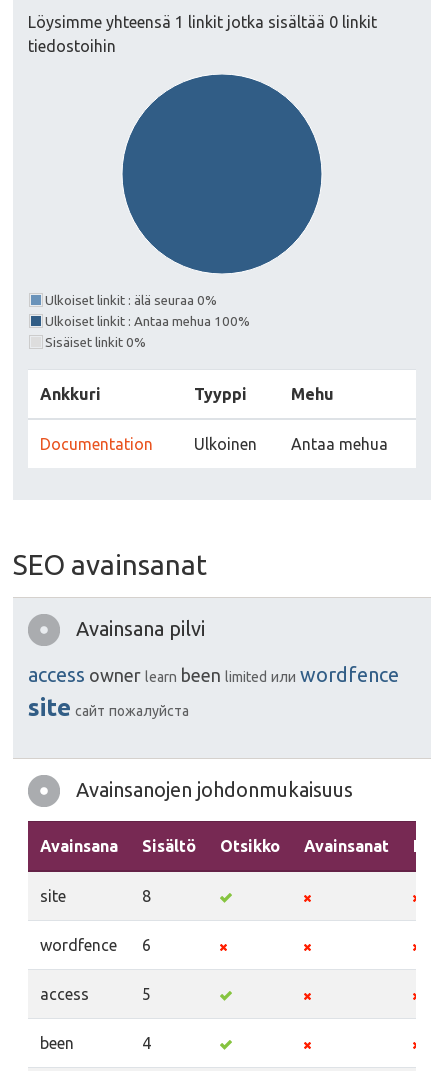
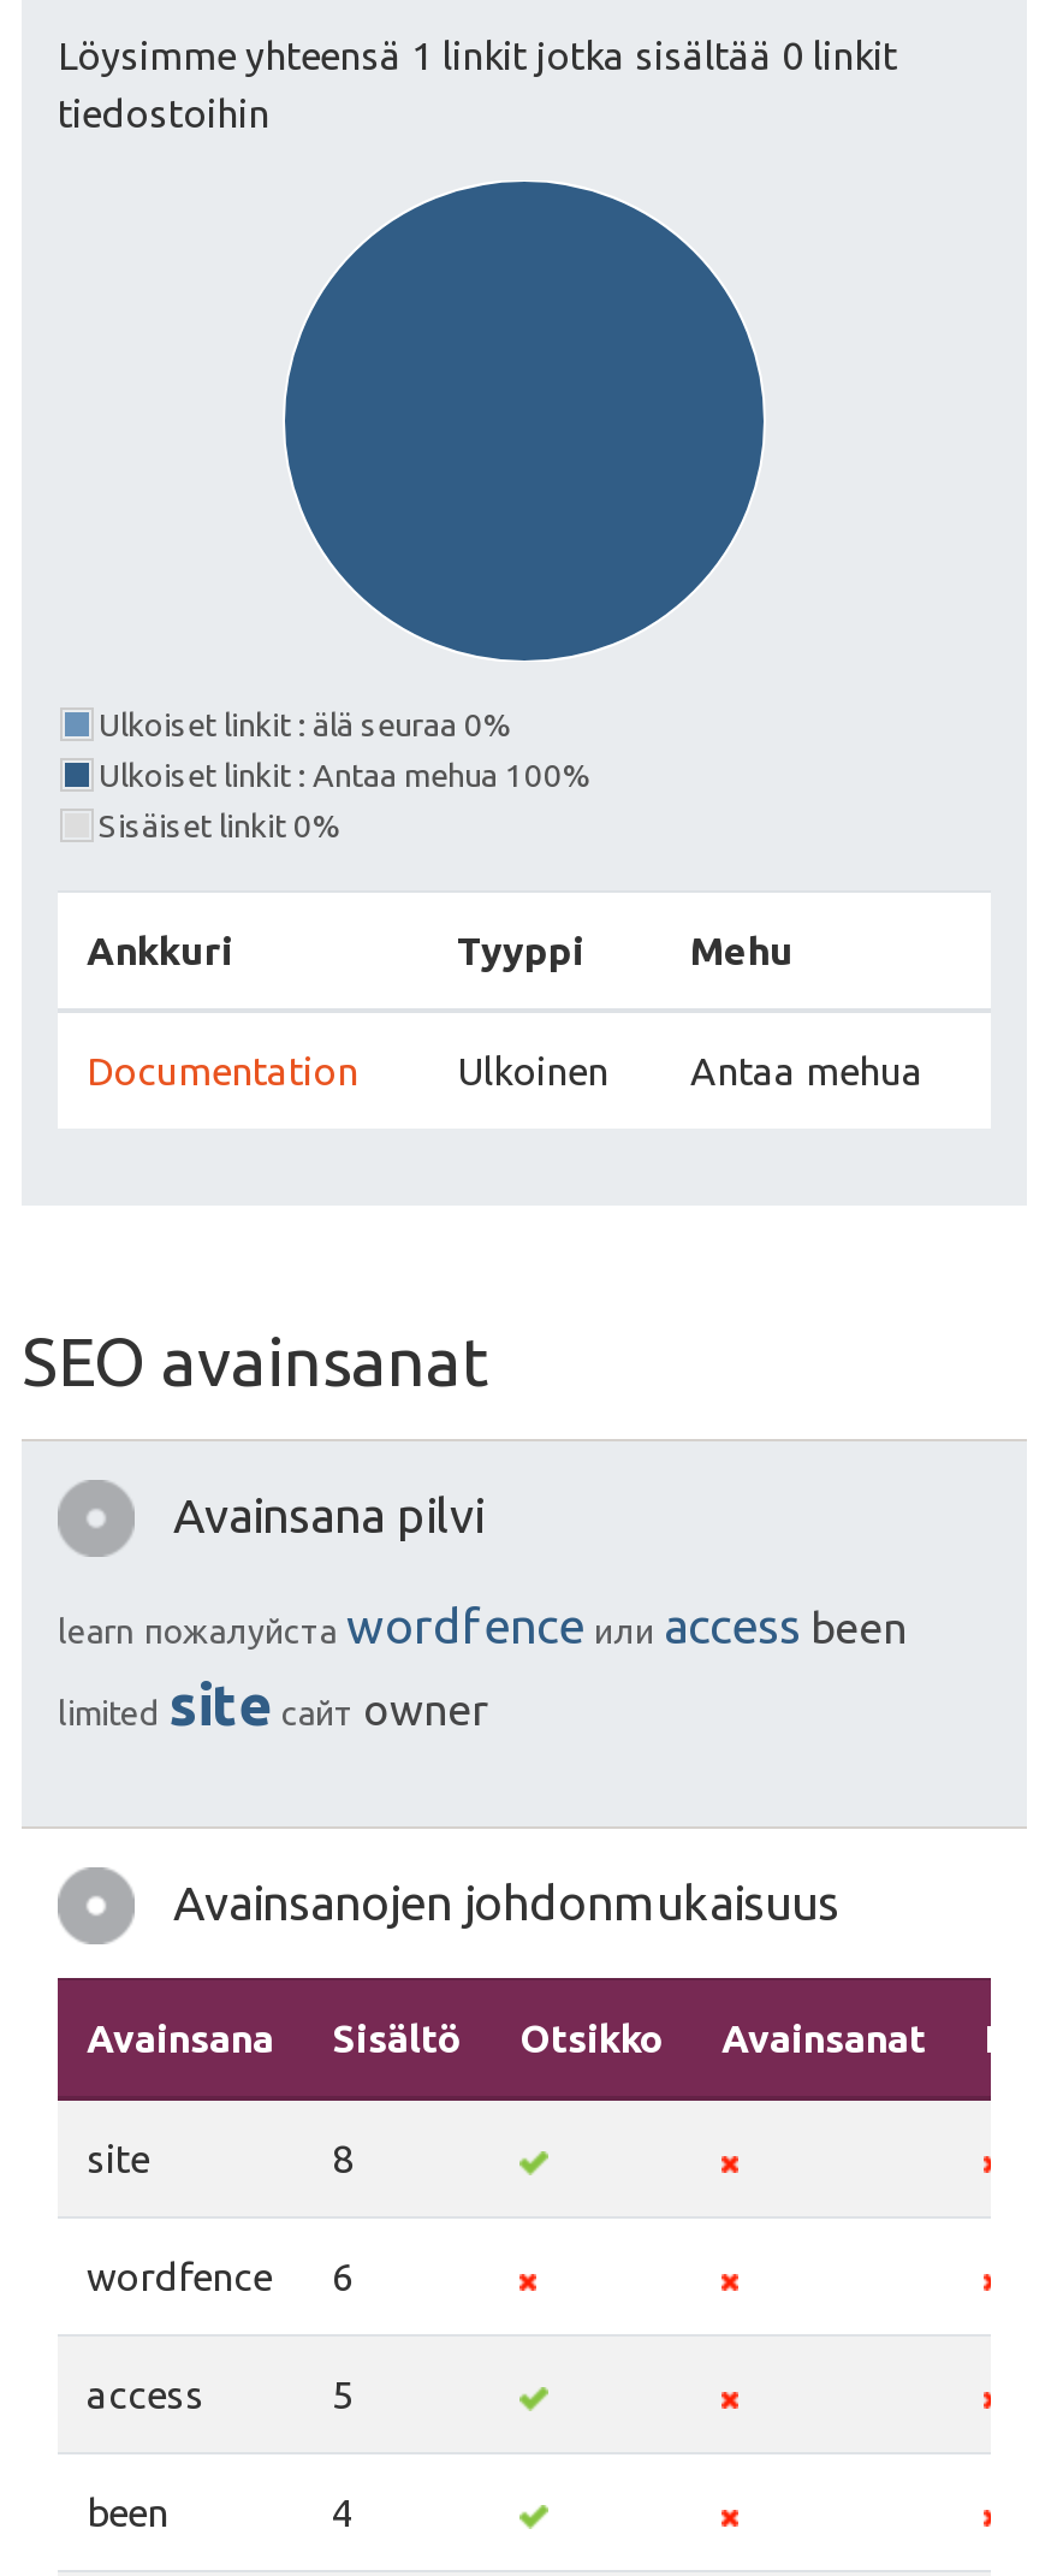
- access owner learn been limited или wordfence
- site сайт пожалуйста
+ learn пожалуйста wordfence или access been
+ limited site сайт owner
